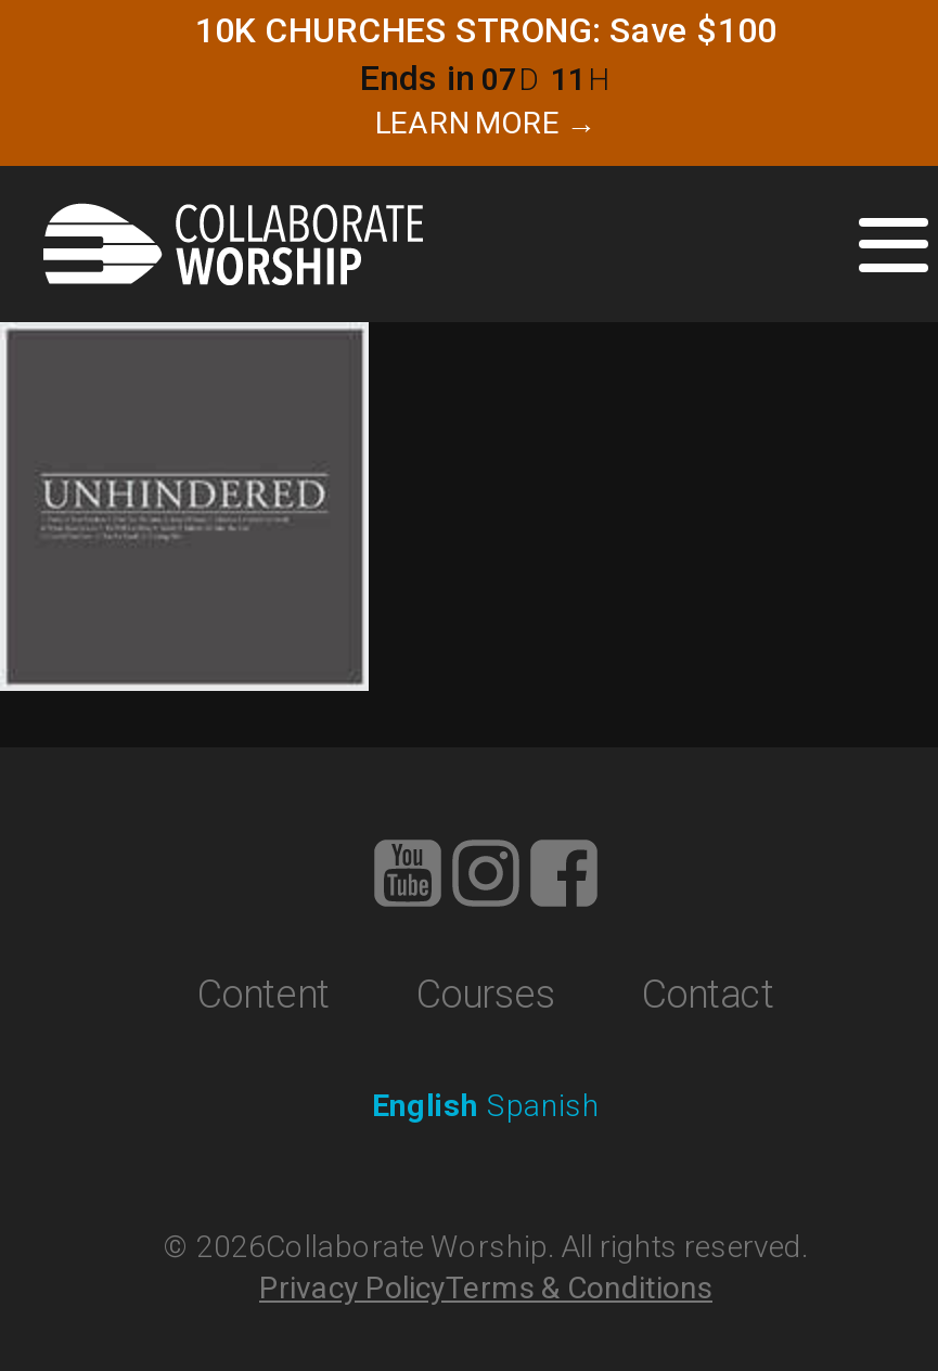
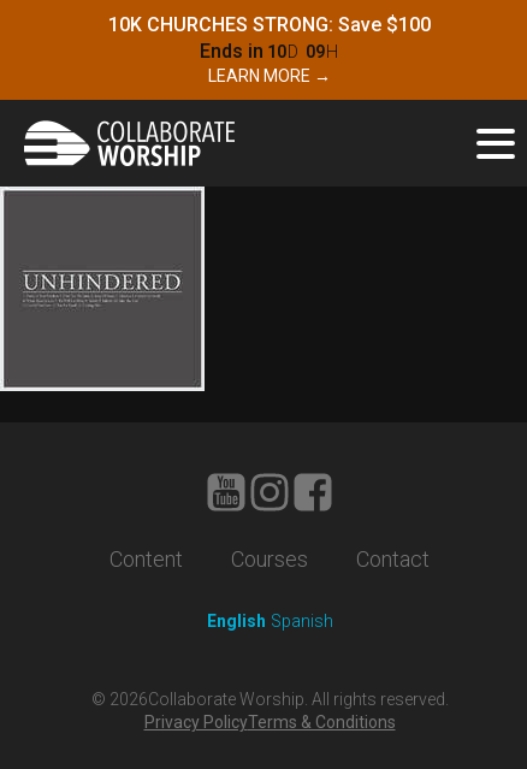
- Ends in 07D 11 H
+ Ends in 10D 09 H
